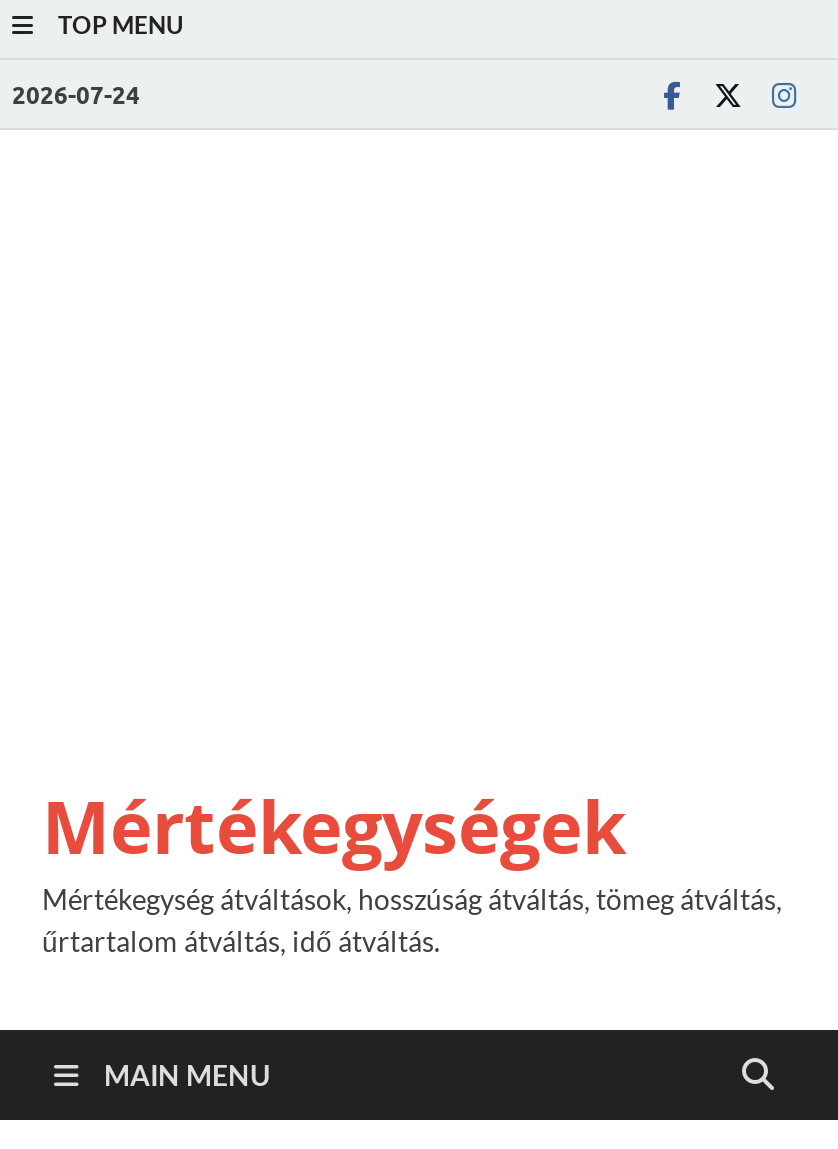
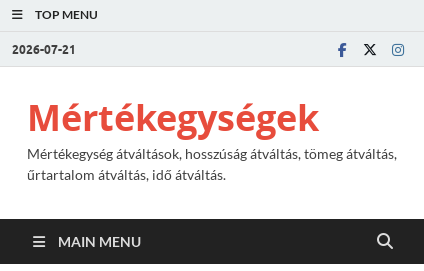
- 2026-07-24
+ 2026-07-21
